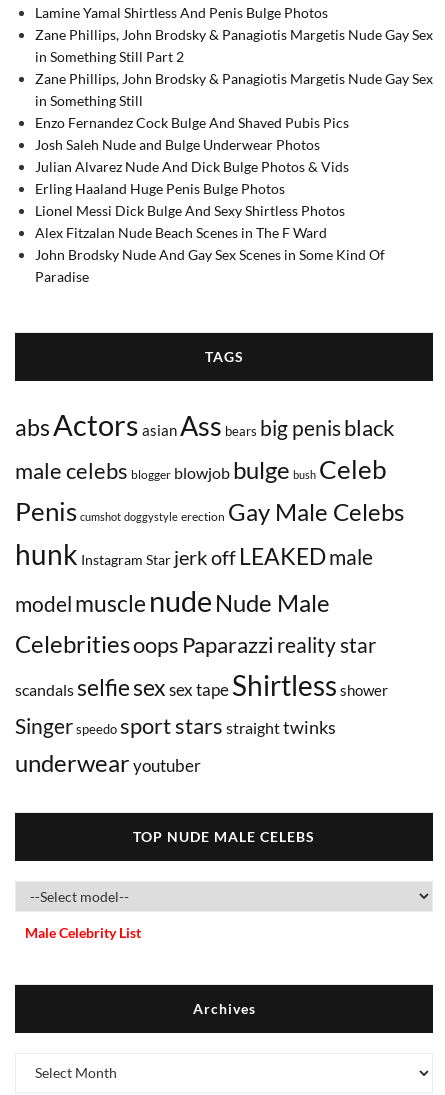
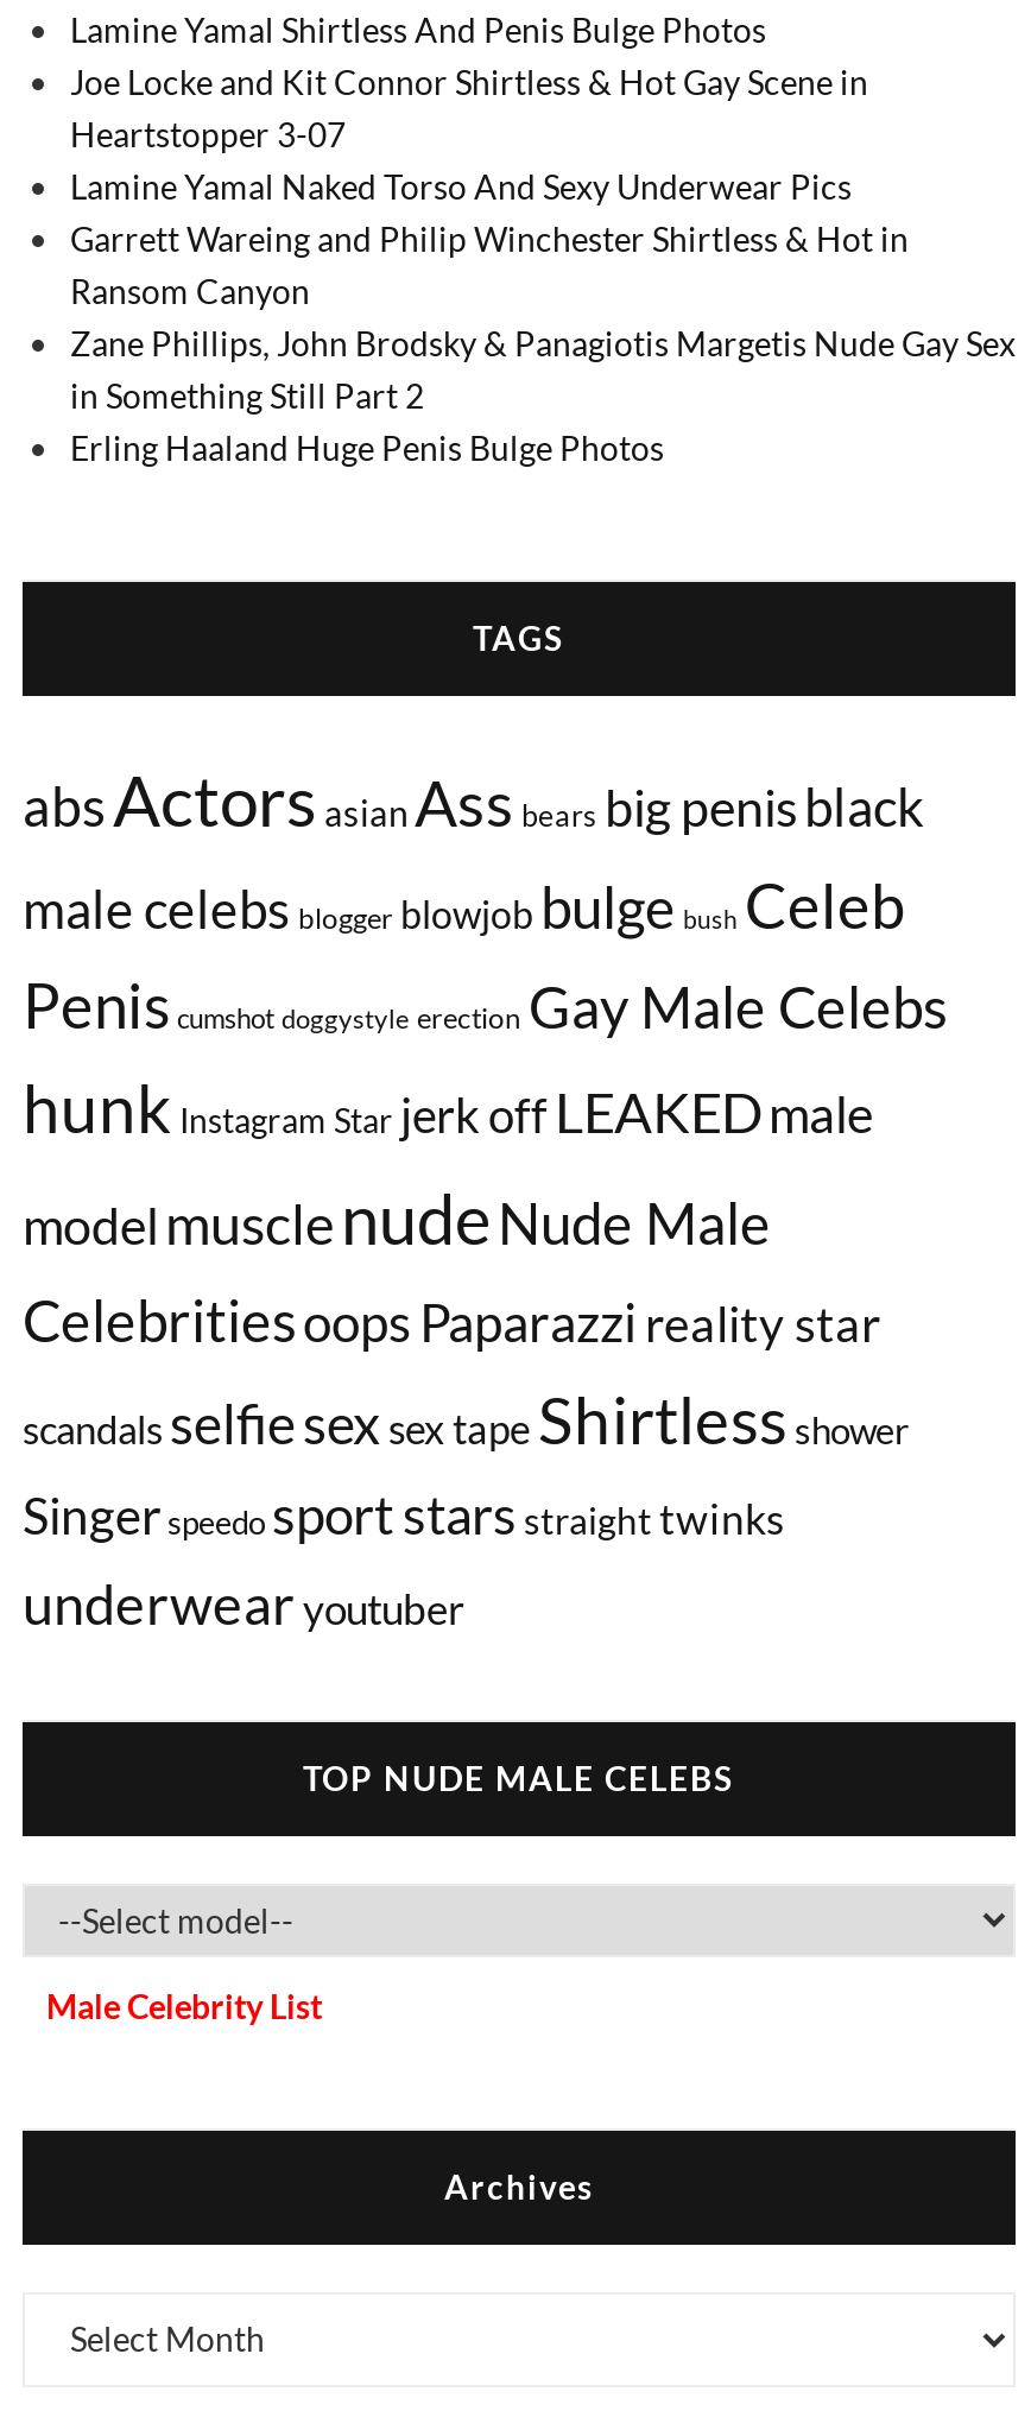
+ Joe Locke and Kit Connor Shirtless & Hot Gay Scene in
+ Heartstopper 3-07
+ Lamine Yamal Naked Torso And Sexy Underwear Pics
+ Garrett Wareing and Philip Winchester Shirtless & Hot in
+ Ransom Canyon

moved down: Zane Phillips, John Brodsky & Panagiotis Margetis Nude Gay Sex | in Something Still Part 2

- Zane Phillips, John Brodsky & Panagiotis Margetis Nude Gay Sex
- in Something Still
- Enzo Fernandez Cock Bulge And Shaved Pubis Pics
- Josh Saleh Nude and Bulge Underwear Photos
- Julian Alvarez Nude And Dick Bulge Photos & Vids

- Lionel Messi Dick Bulge And Sexy Shirtless Photos
- Alex Fitzalan Nude Beach Scenes in The F Ward
- John Brodsky Nude And Gay Sex Scenes in Some Kind Of
- Paradise
